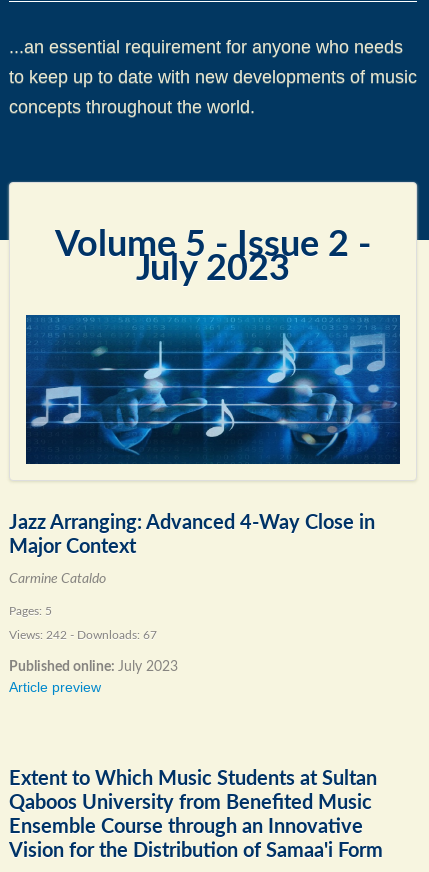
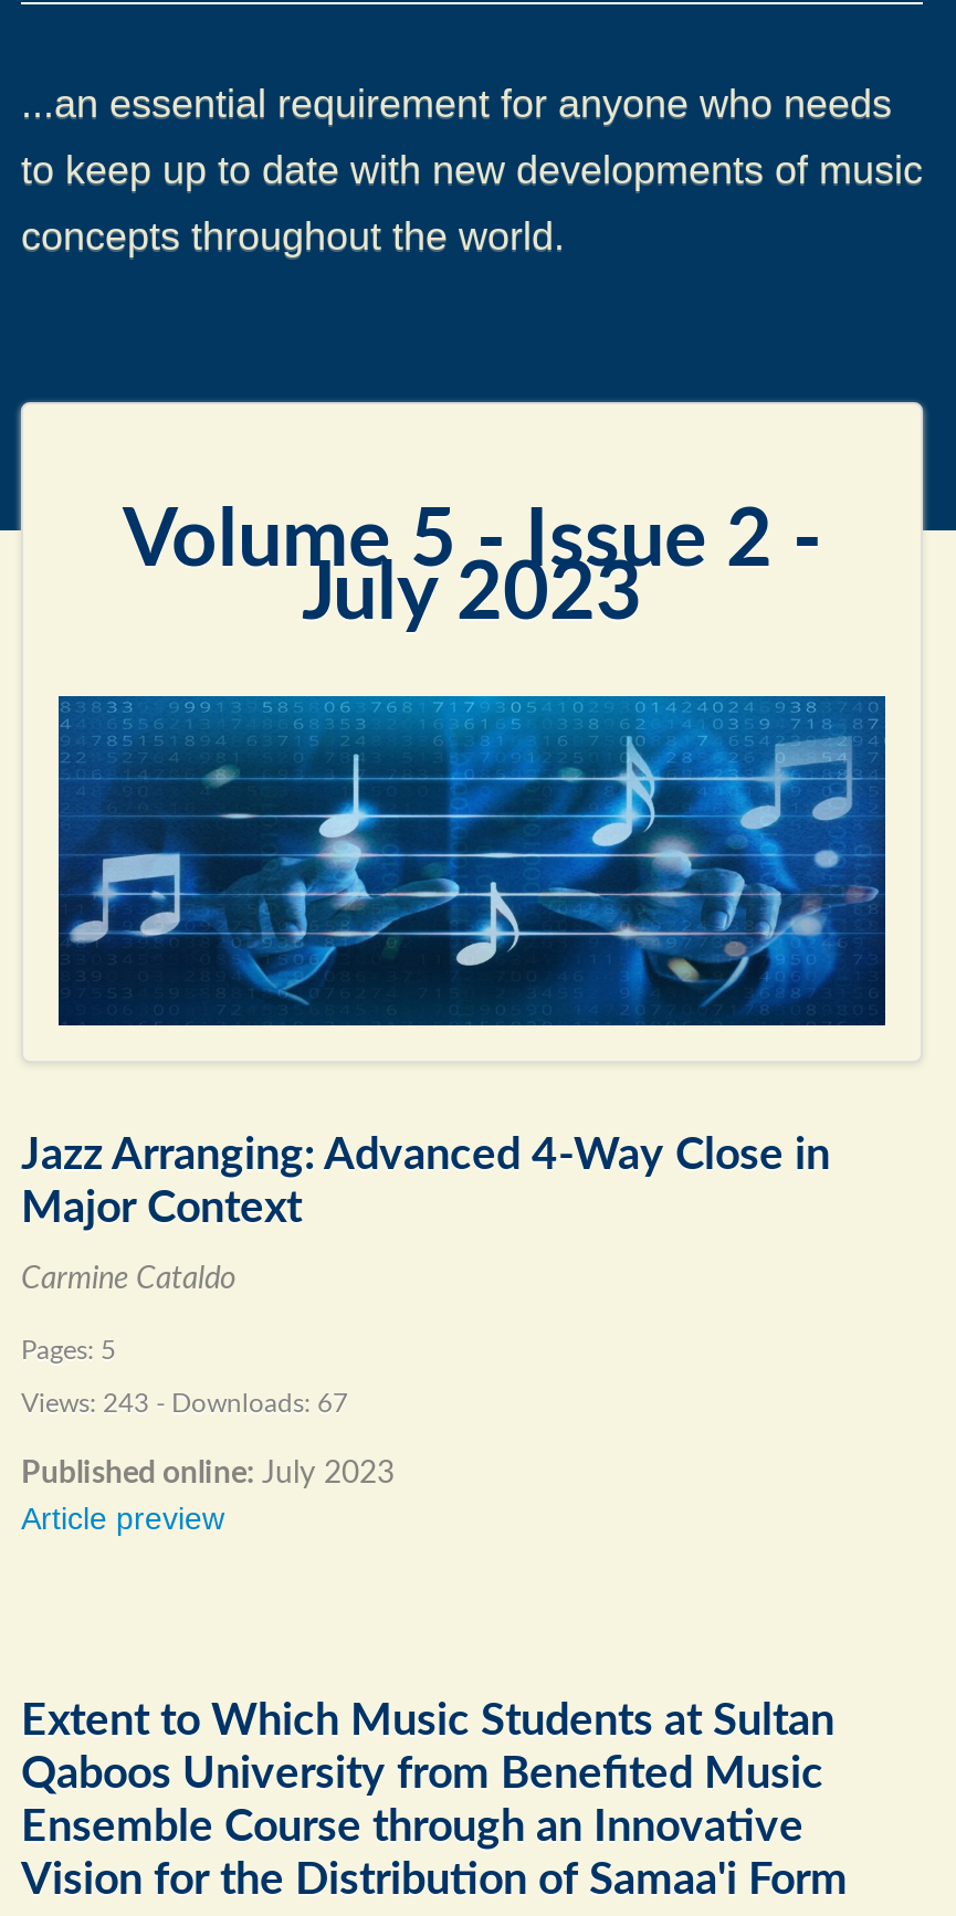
- Views: 242 - Downloads: 67
+ Views: 243 - Downloads: 67
